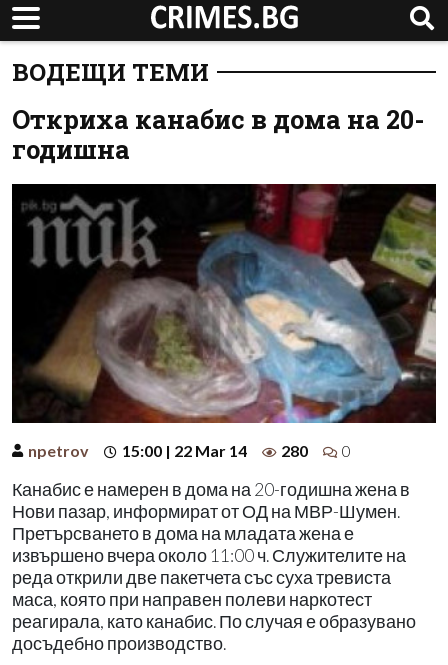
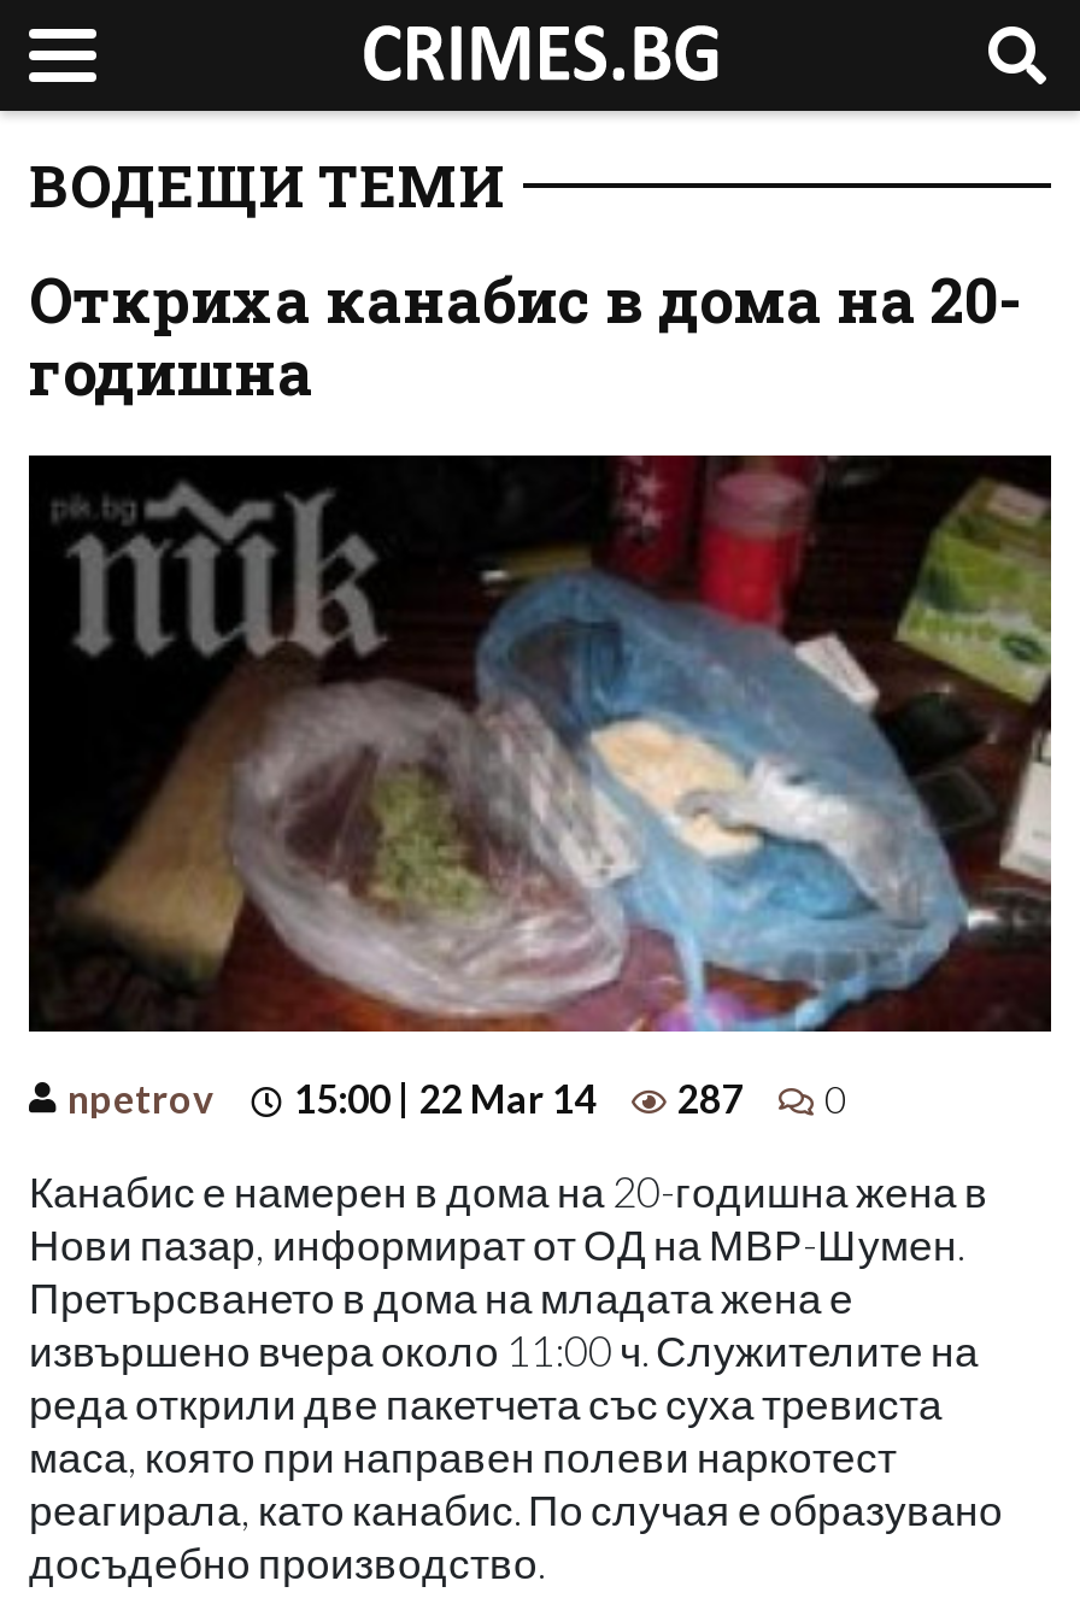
- 280
+ 287
